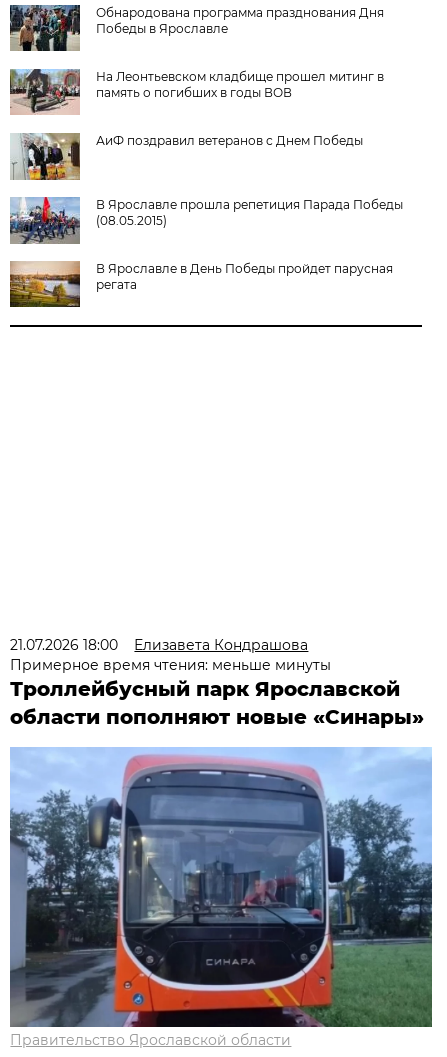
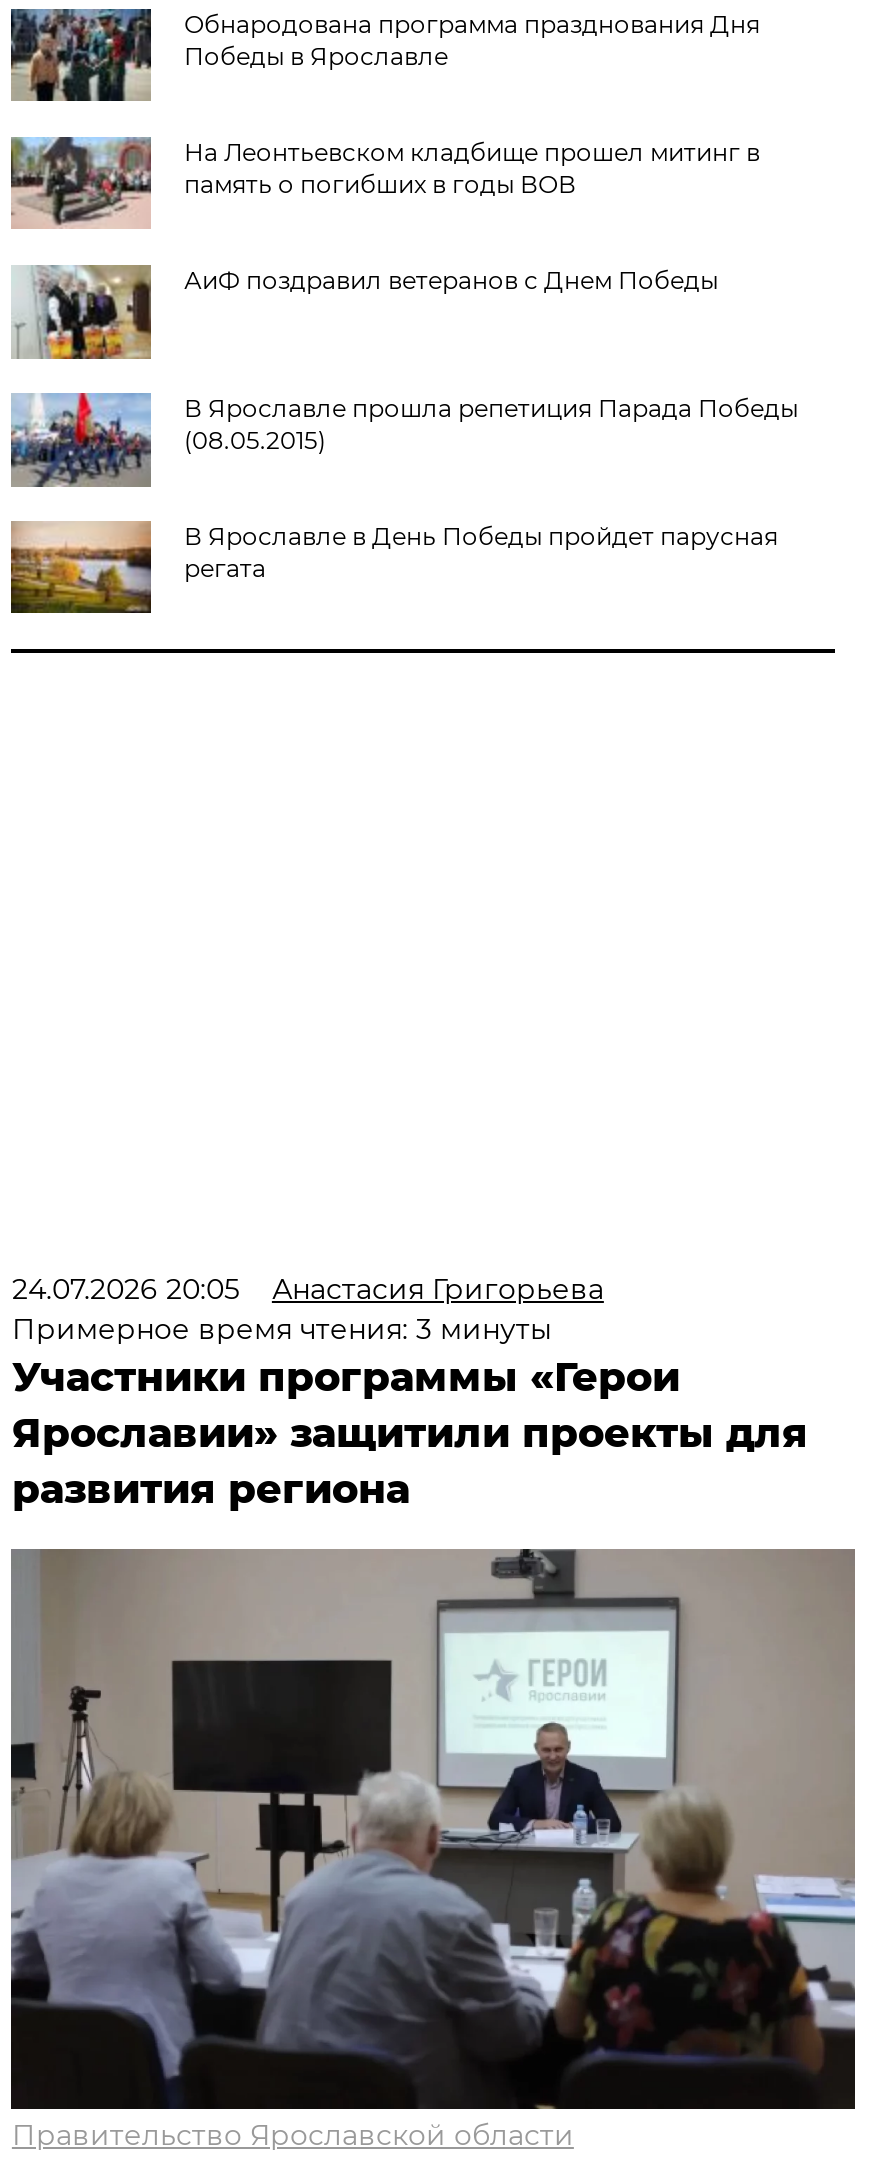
- 21.07.2026 18:00
- Елизавета Кондрашова
- Примерное время чтения: меньше минуты
- Троллейбусный парк Ярославской
- области пополняют новые «Синары»
+ 24.07.2026 20:05
+ Анастасия Григорьева
+ Примерное время чтения: 3 минуты
+ Участники программы «Герои
+ Ярославии» защитили проекты для
+ развития региона

- [image]
+ [image]
